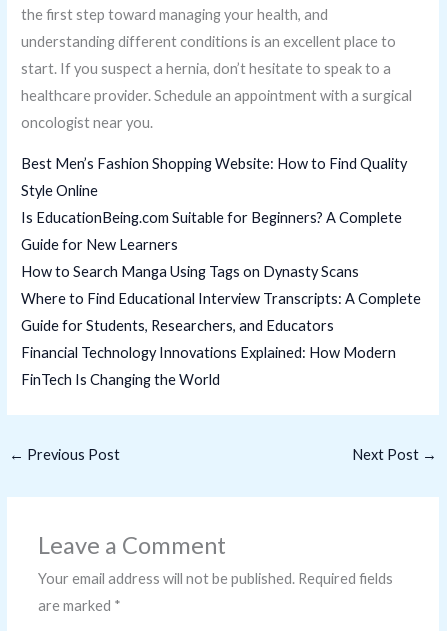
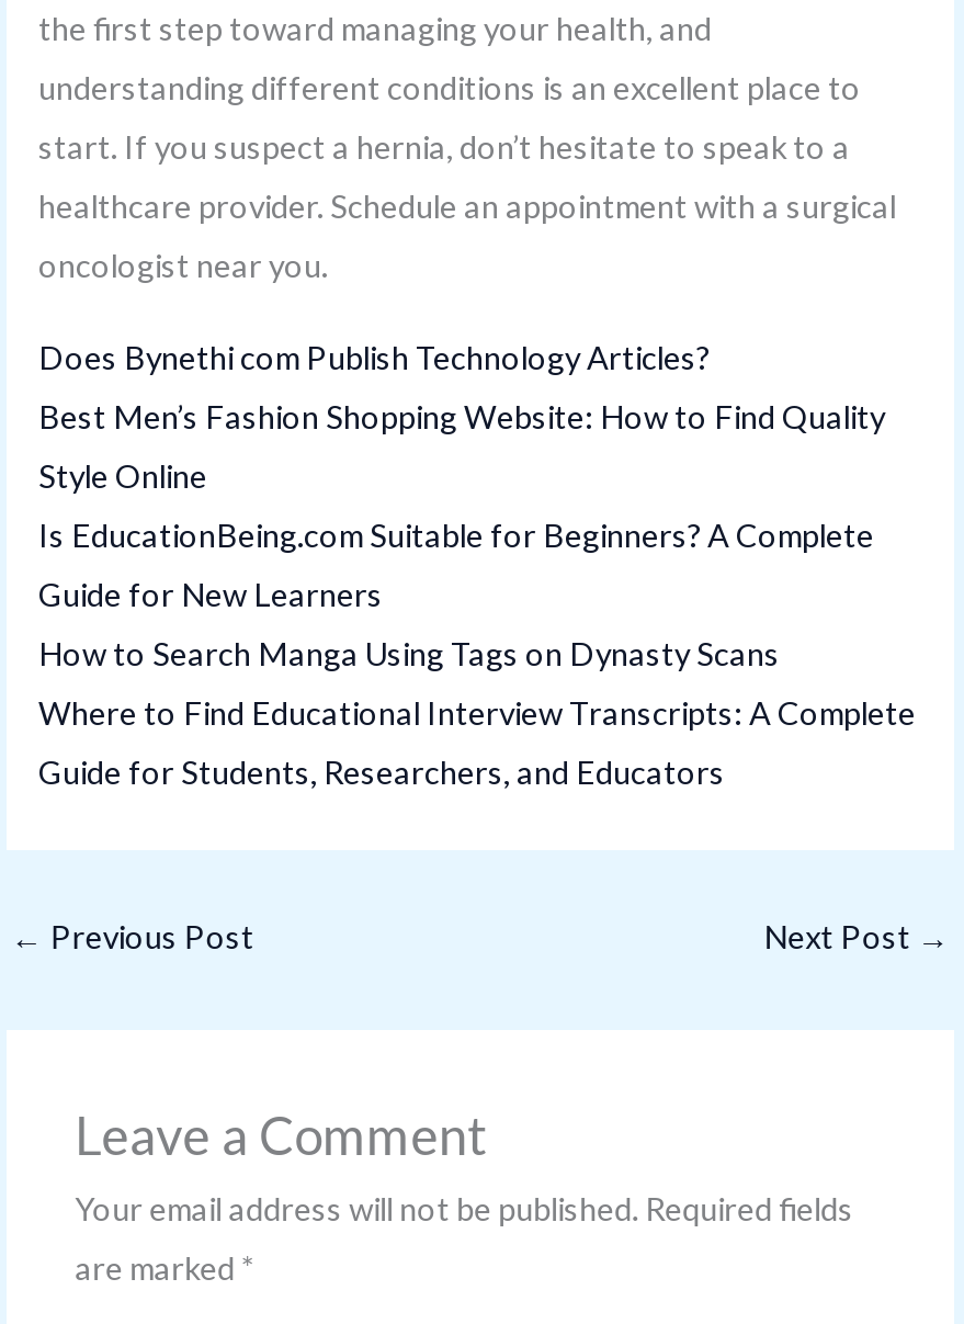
+ Does Bynethi com Publish Technology Articles?

moved down: Best Men’s Fashion Shopping Website: How to Find Quality | Style Online | Is EducationBeing.com Suitable for Beginners? A Complete | Guide for New Learners | How to Search Manga Using Tags on Dynasty Scans | Where to Find Educational Interview Transcripts: A Complete | Guide for Students, Researchers, and Educators

- Financial Technology Innovations Explained: How Modern
- FinTech Is Changing the World
